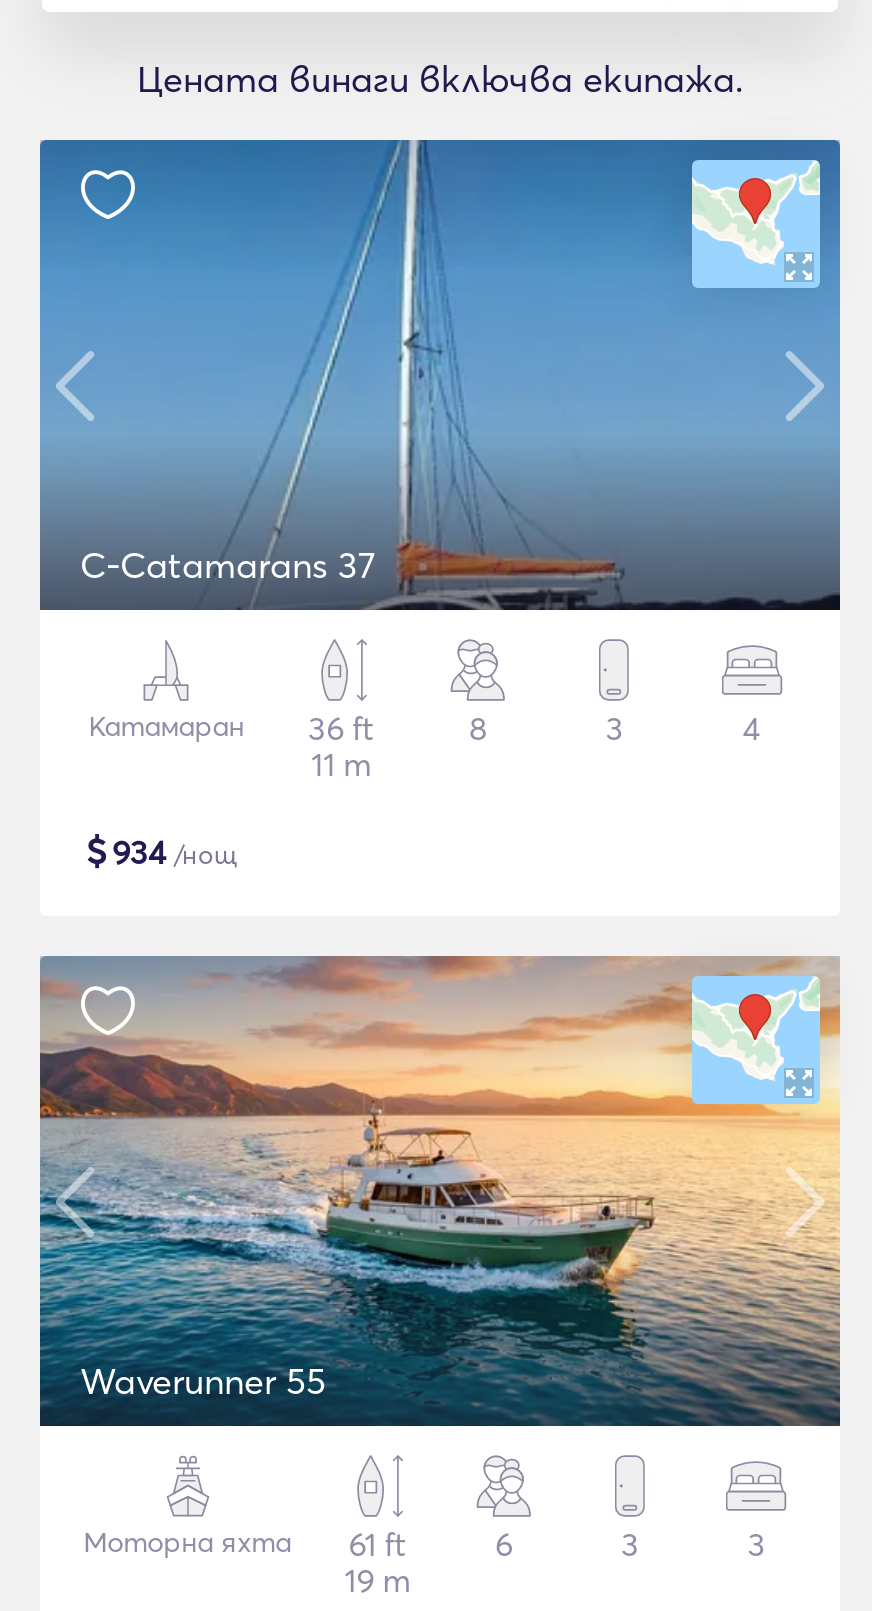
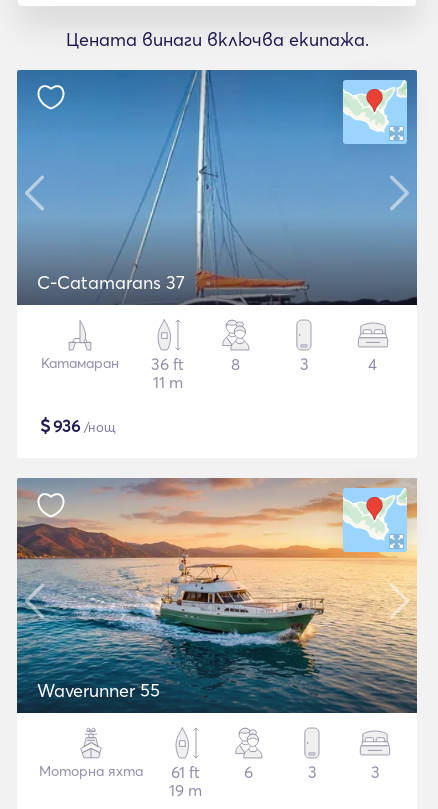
- $934 /нощ
+ $936 /нощ
